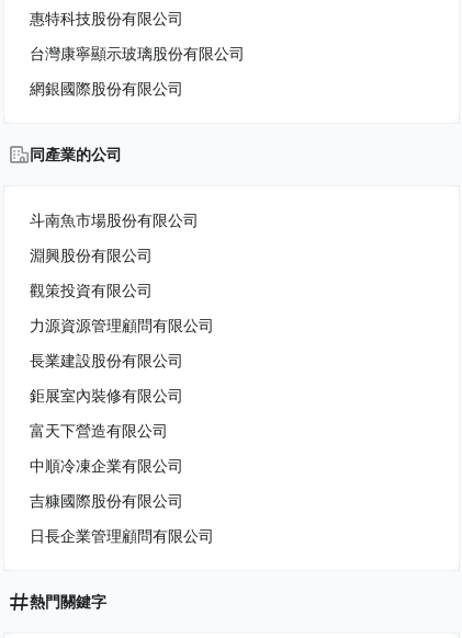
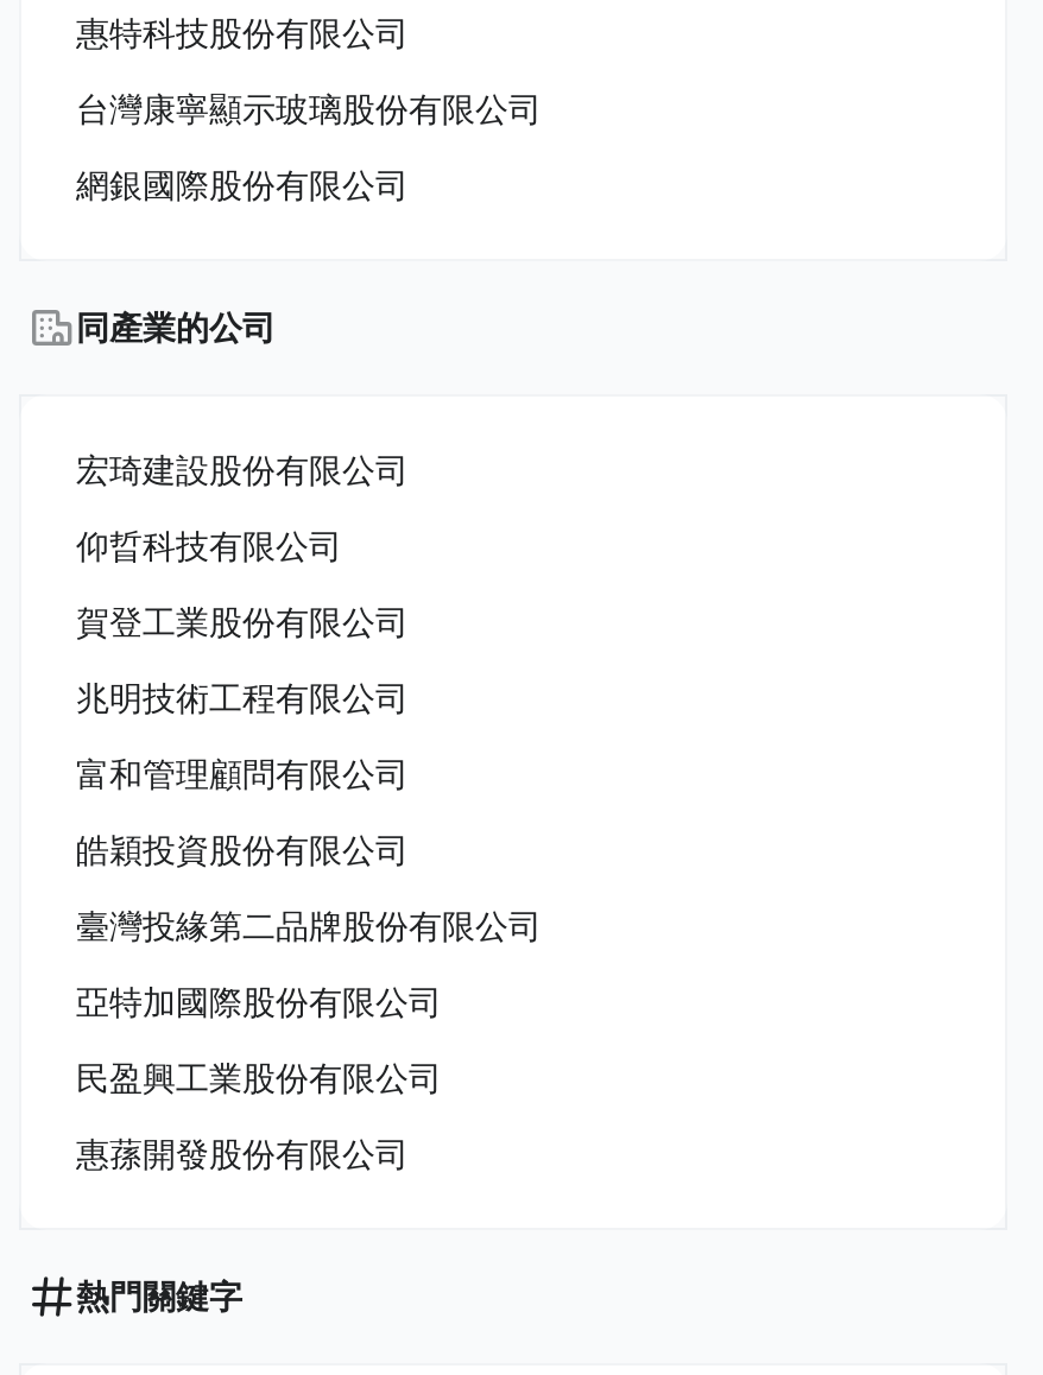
- 斗南魚市場股份有限公司
+ 宏琦建設股份有限公司

- 淵興股份有限公司
+ 仰晢科技有限公司

- 觀策投資有限公司
+ 賀登工業股份有限公司

- 力源資源管理顧問有限公司
+ 兆明技術工程有限公司

- 長業建設股份有限公司
+ 富和管理顧問有限公司

- 鉅展室內裝修有限公司
+ 皓穎投資股份有限公司

- 富天下營造有限公司
+ 臺灣投緣第二品牌股份有限公司

- 中順冷凍企業有限公司
+ 亞特加國際股份有限公司

- 吉糠國際股份有限公司
+ 民盈興工業股份有限公司

- 日長企業管理顧問有限公司
+ 惠蓀開發股份有限公司
